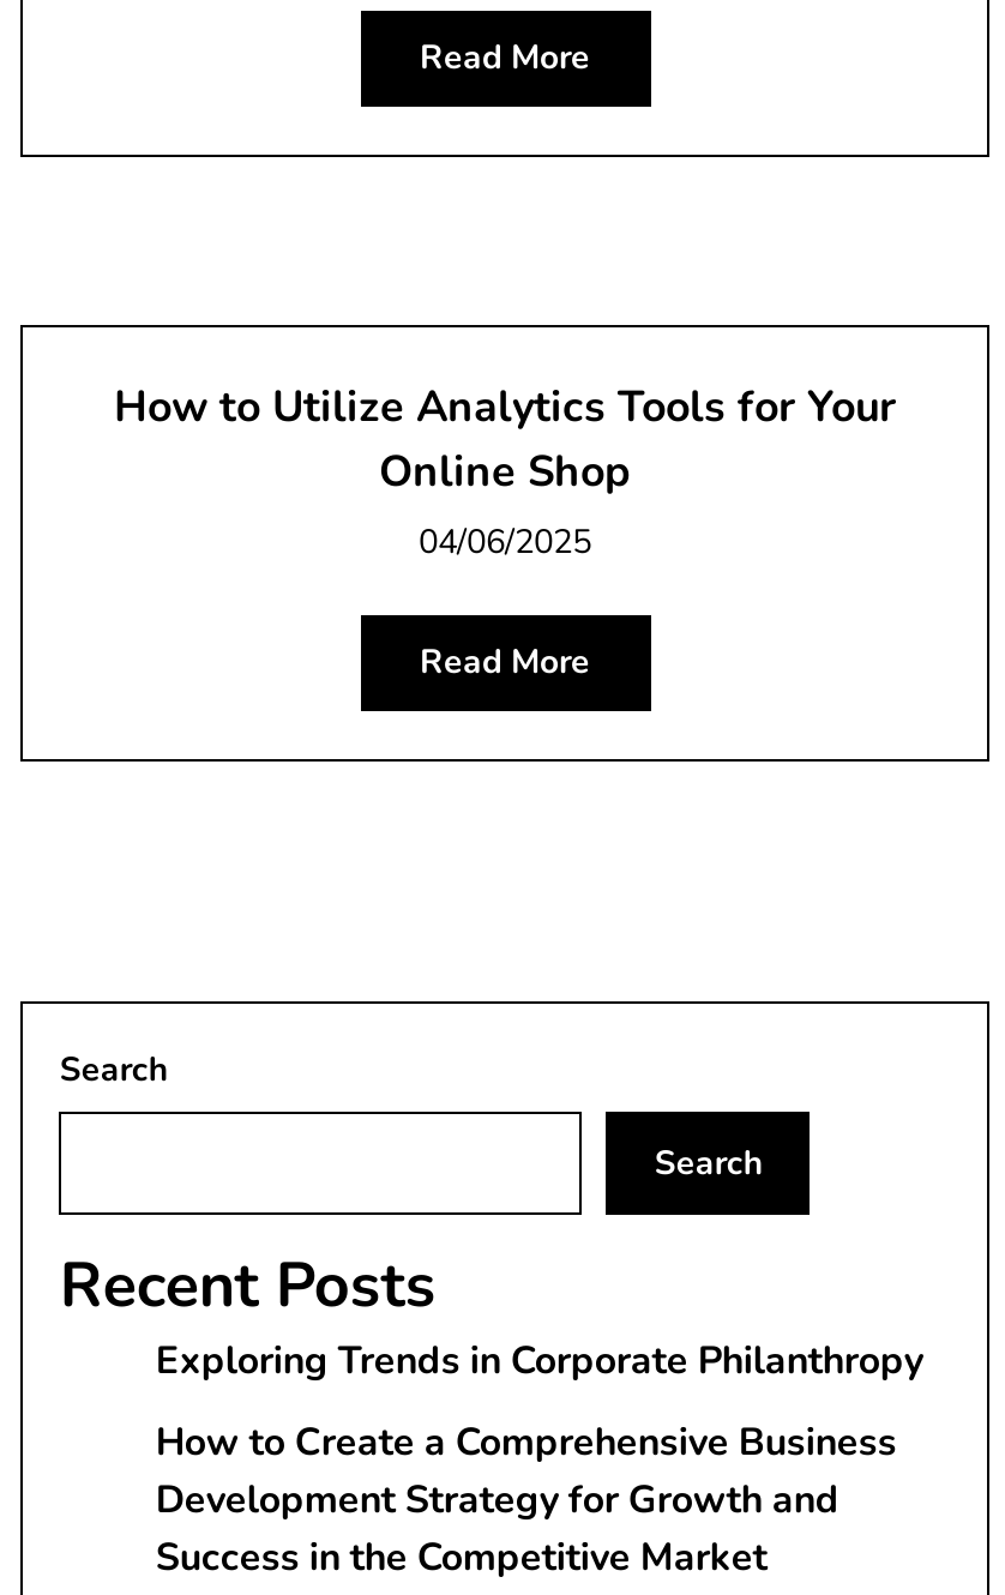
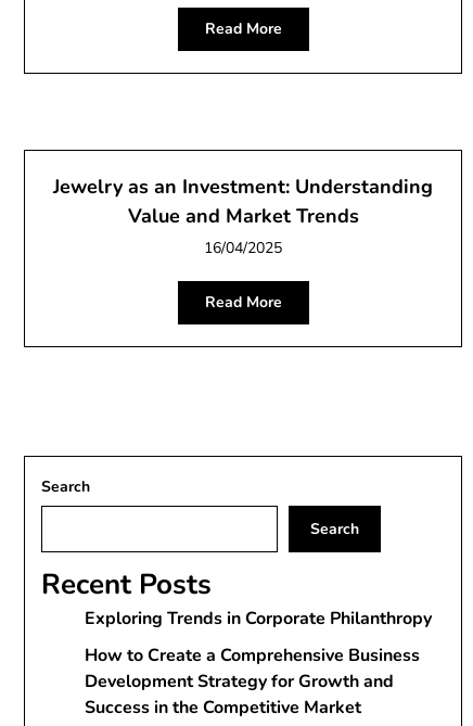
- How to Utilize Analytics Tools for Your
- Online Shop
- 04/06/2025
+ Jewelry as an Investment: Understanding
+ Value and Market Trends
+ 16/04/2025
